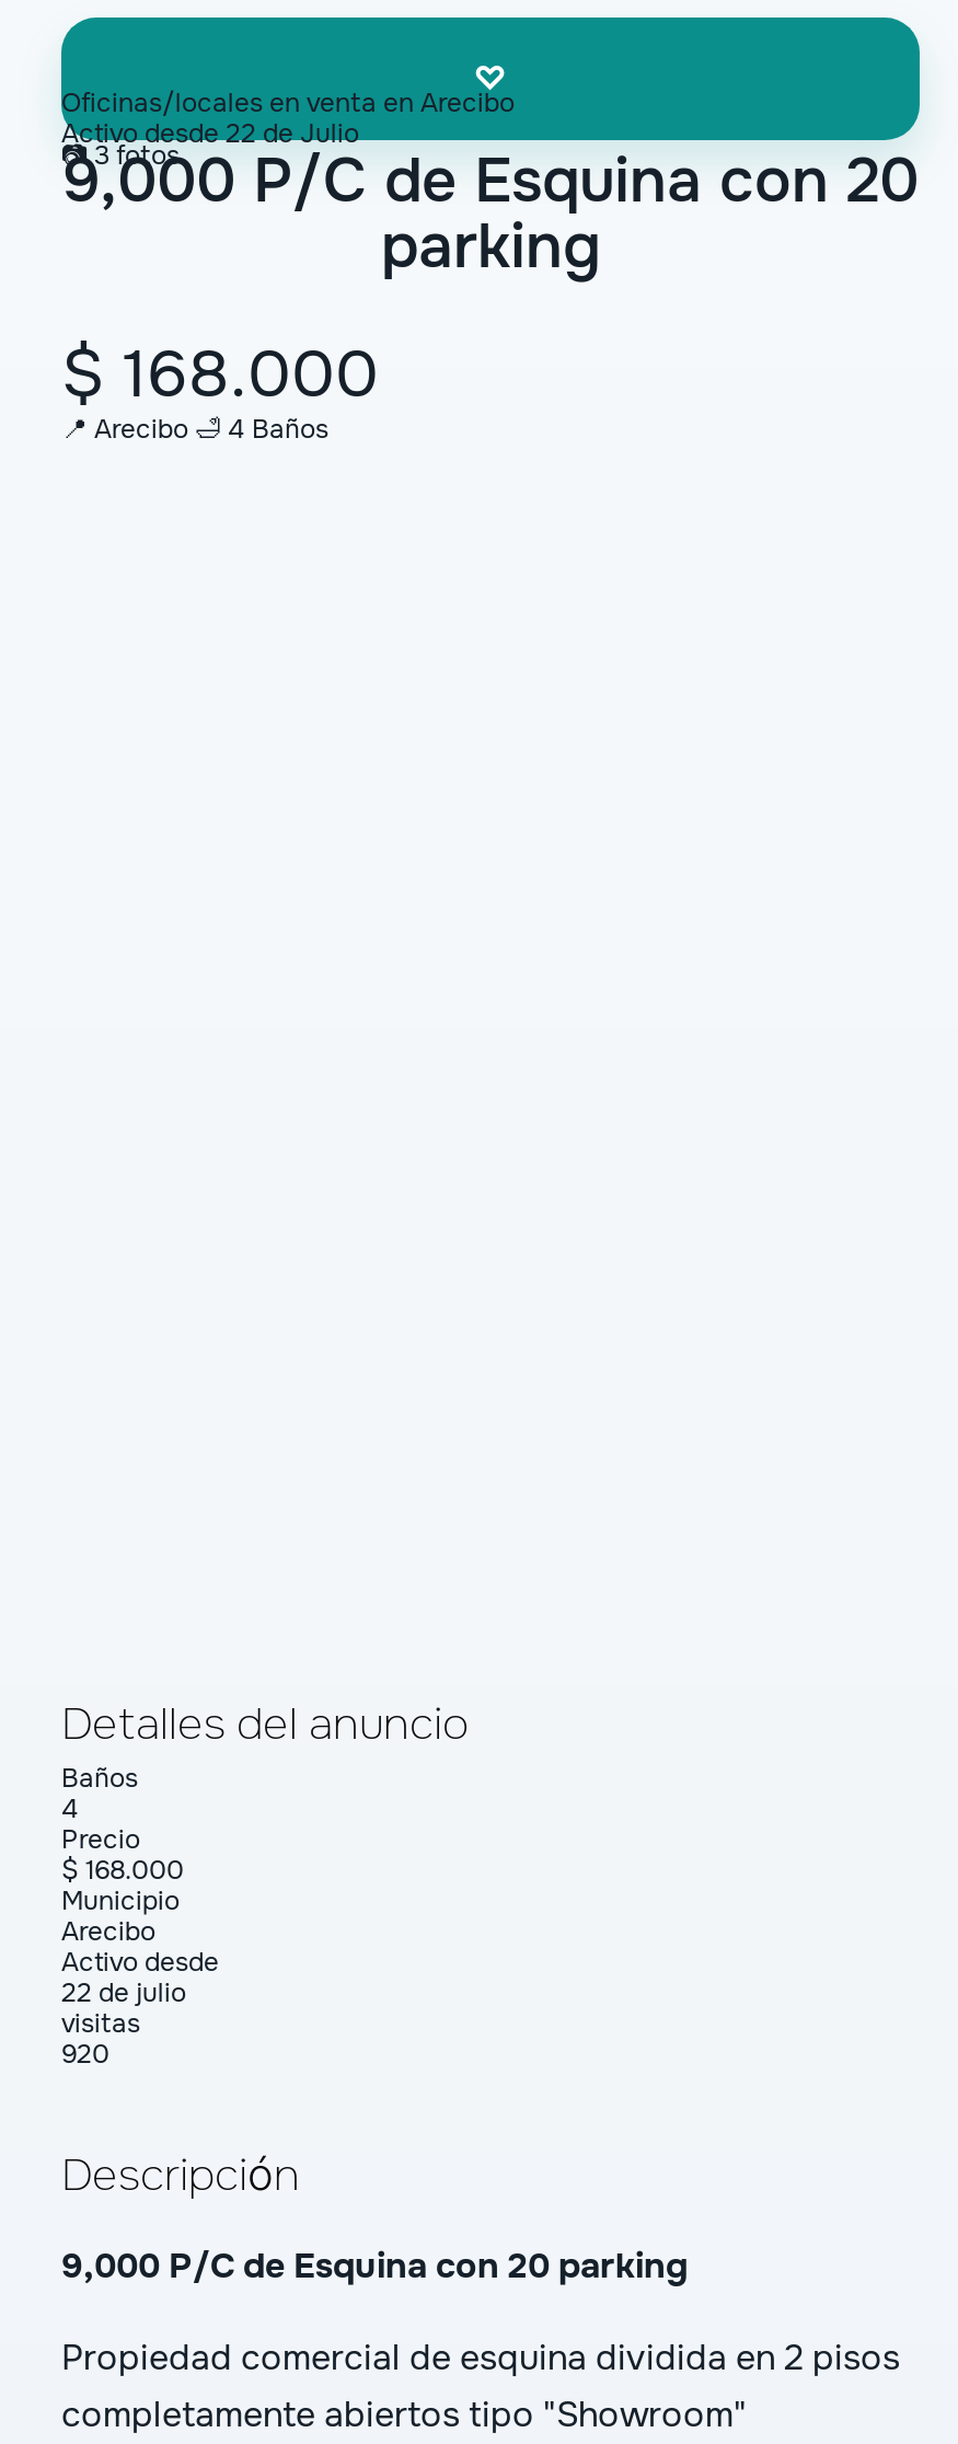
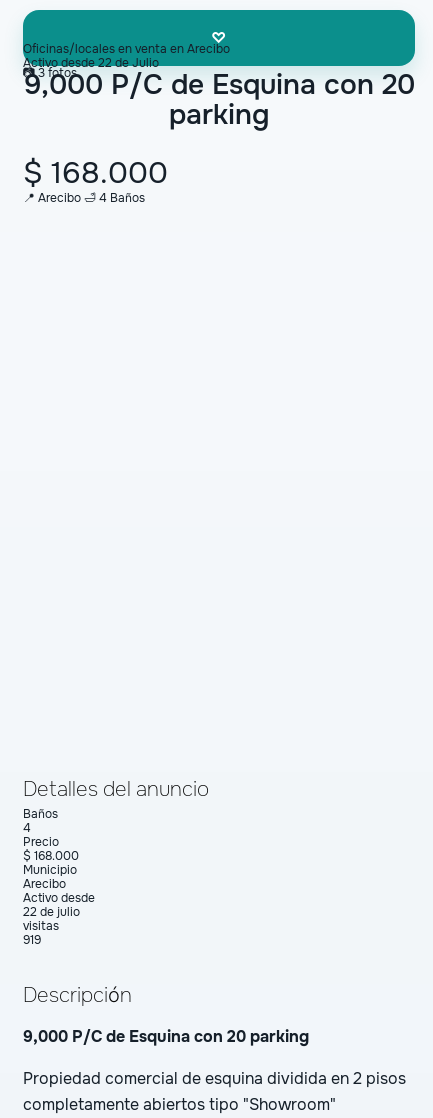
- 920
+ 919
